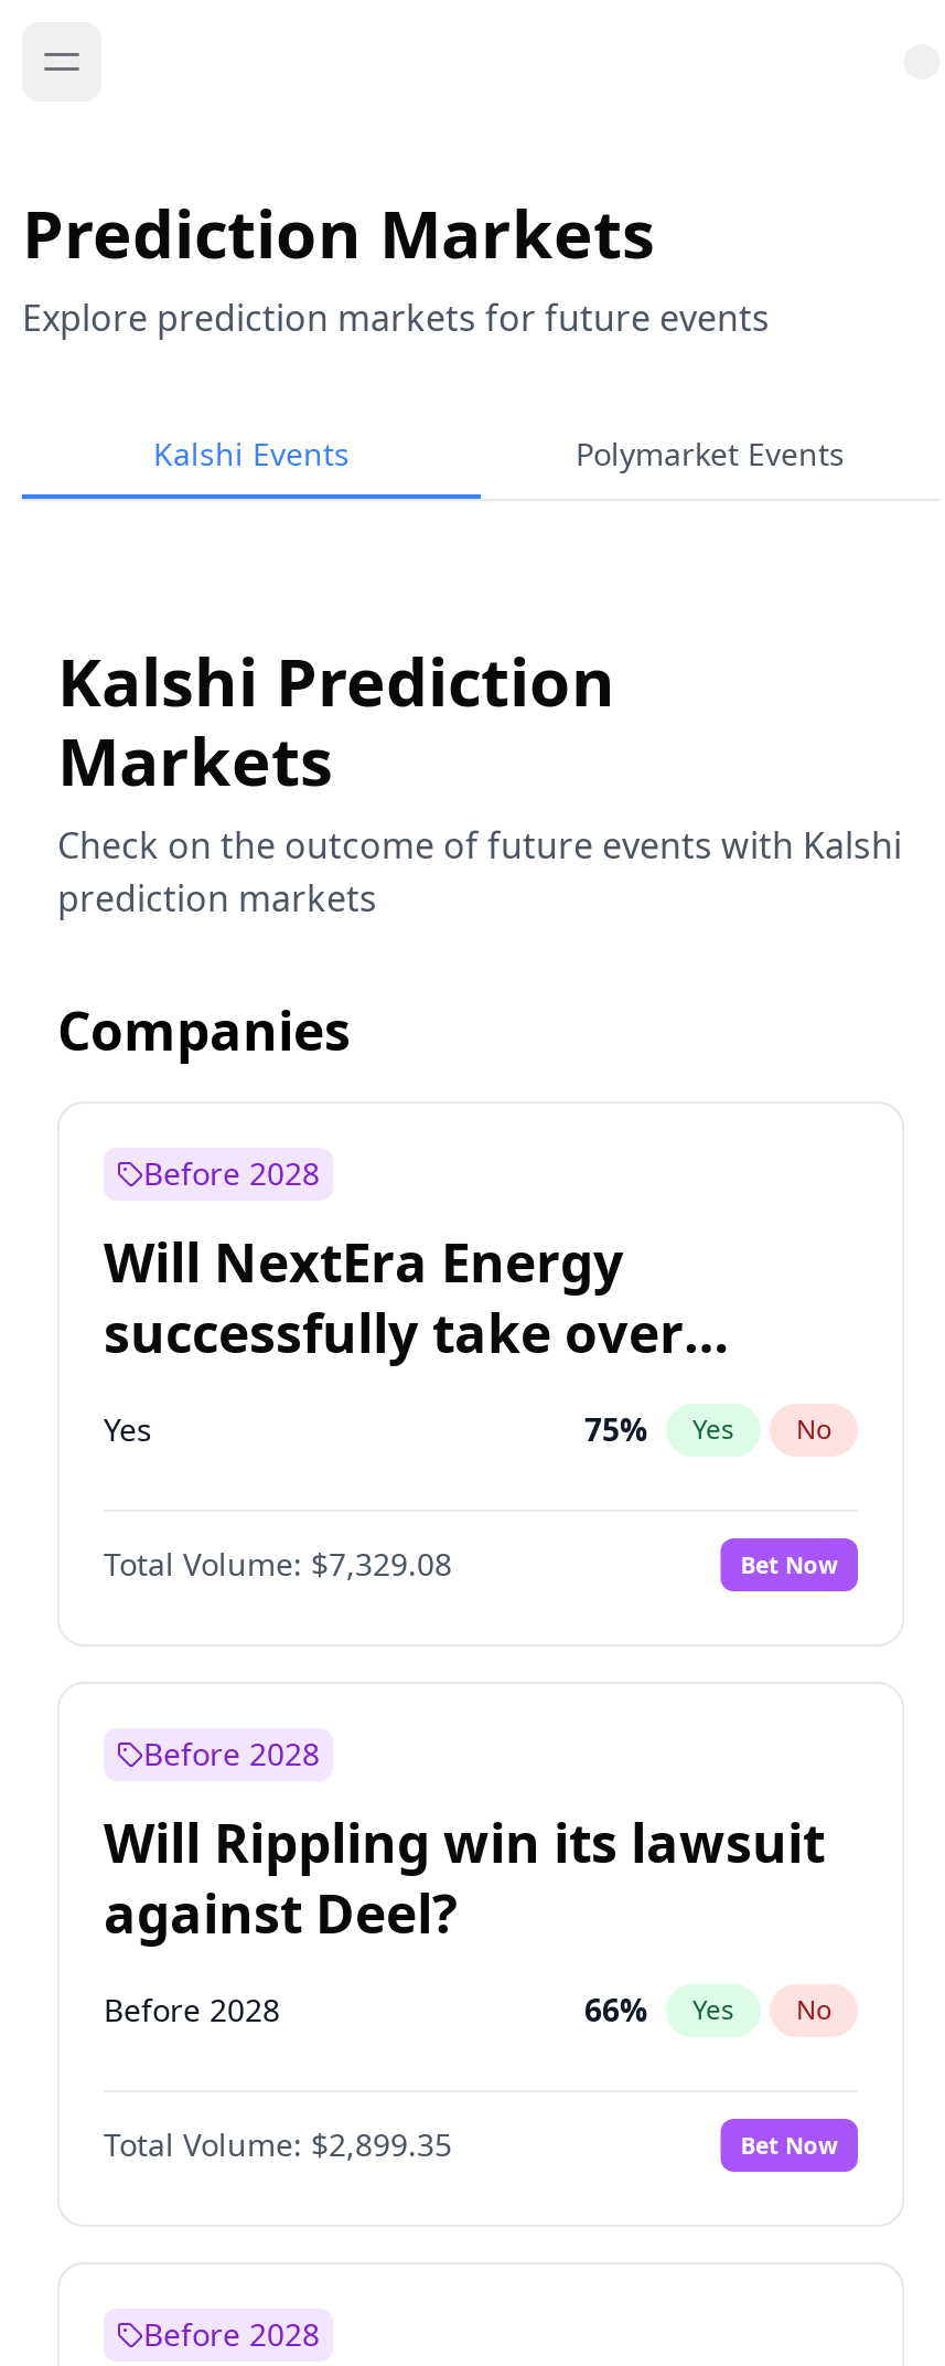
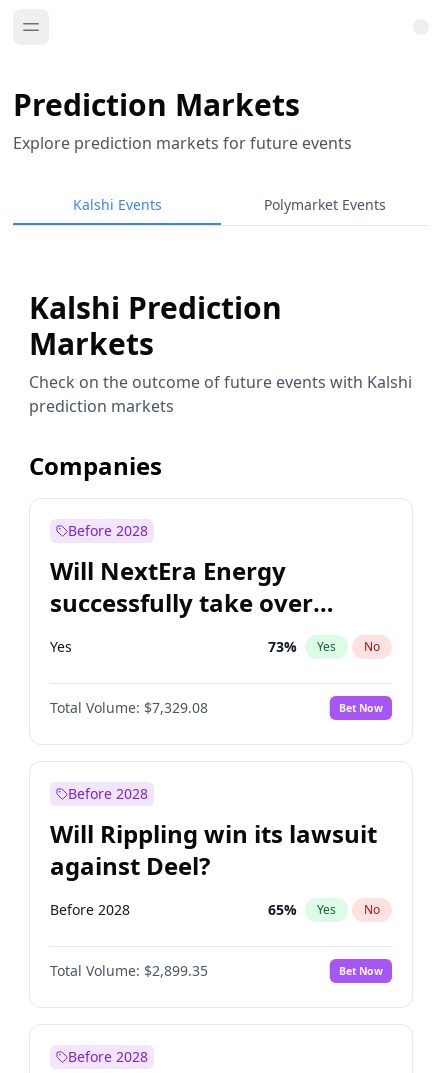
- 75%
+ 73%

- 66% Yes No
+ 65% Yes No
